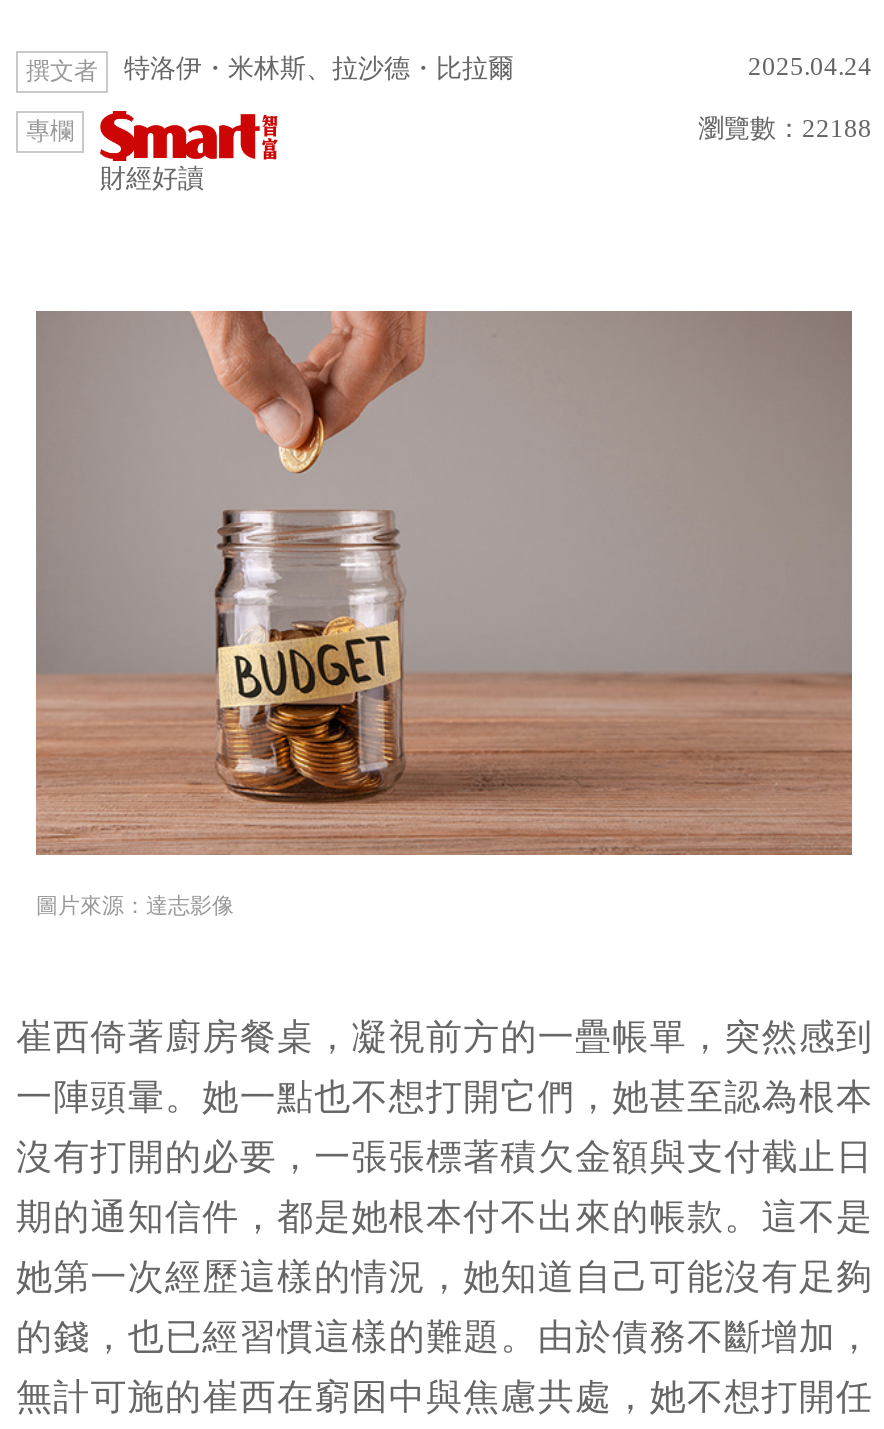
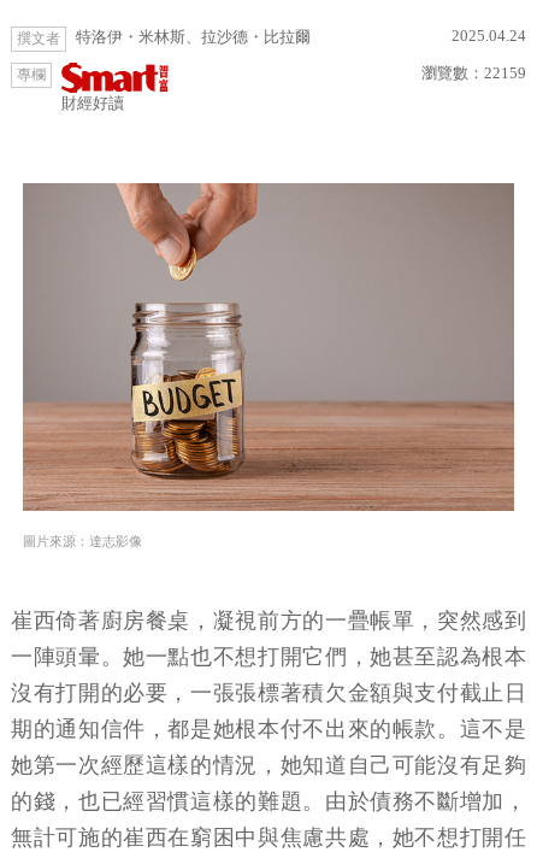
- 瀏覽數：22188
+ 瀏覽數：22159
